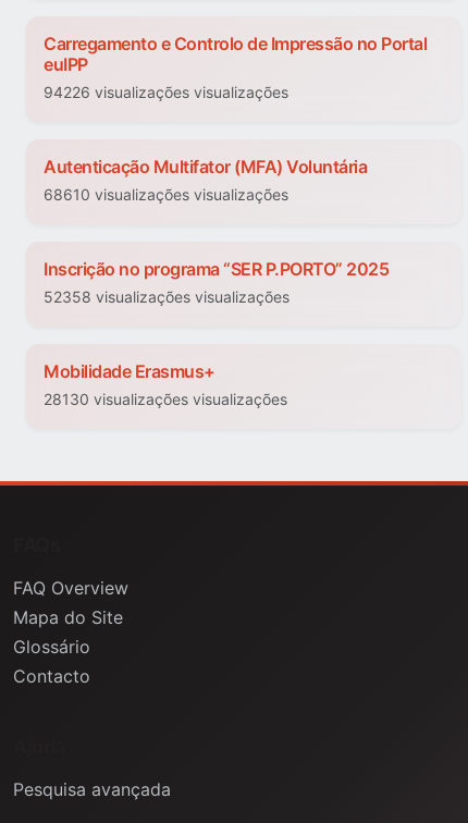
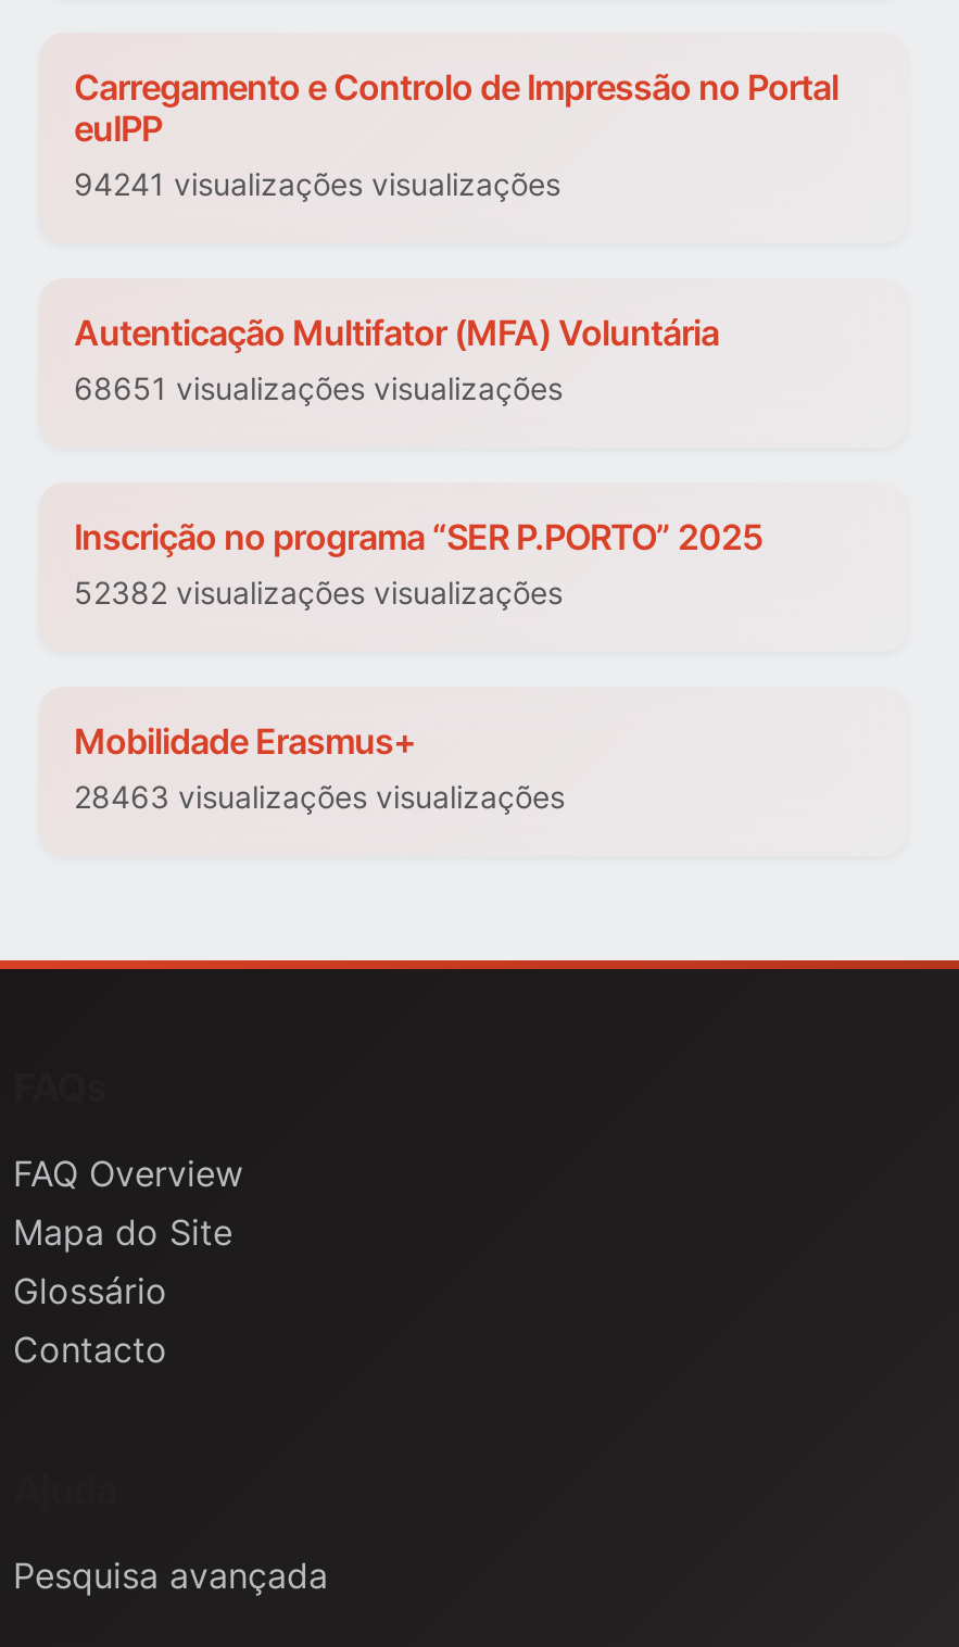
- 94226 visualizações visualizações
+ 94241 visualizações visualizações

- 68610 visualizações visualizações
+ 68651 visualizações visualizações

- 52358 visualizações visualizações
+ 52382 visualizações visualizações

- 28130 visualizações visualizações
+ 28463 visualizações visualizações
